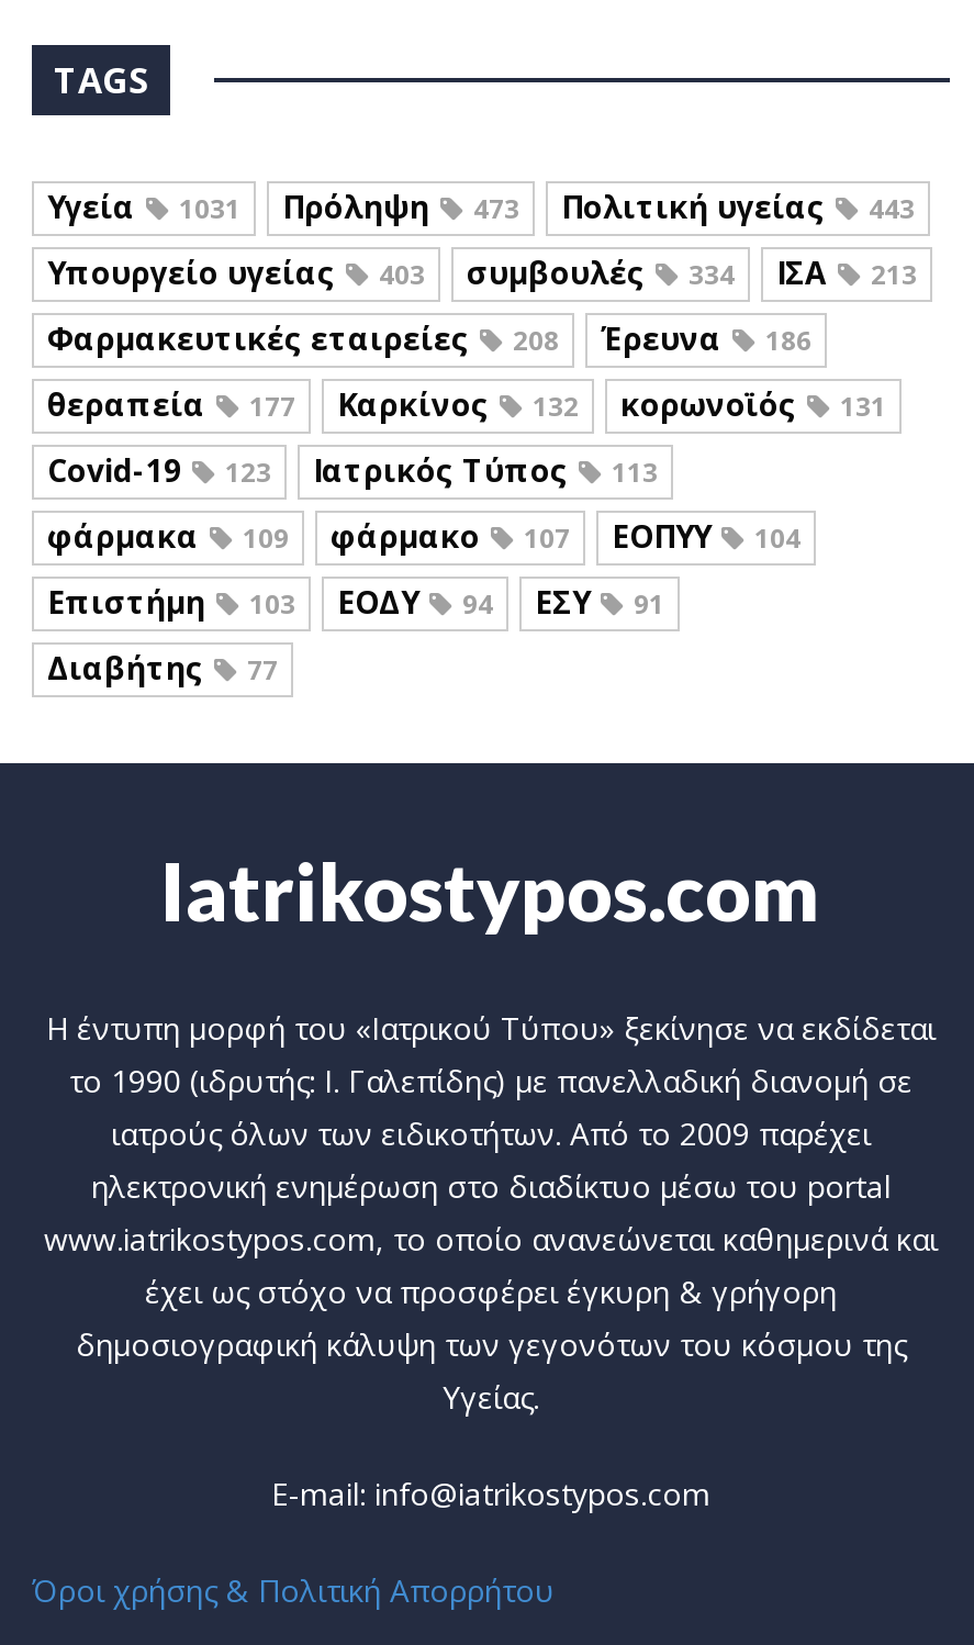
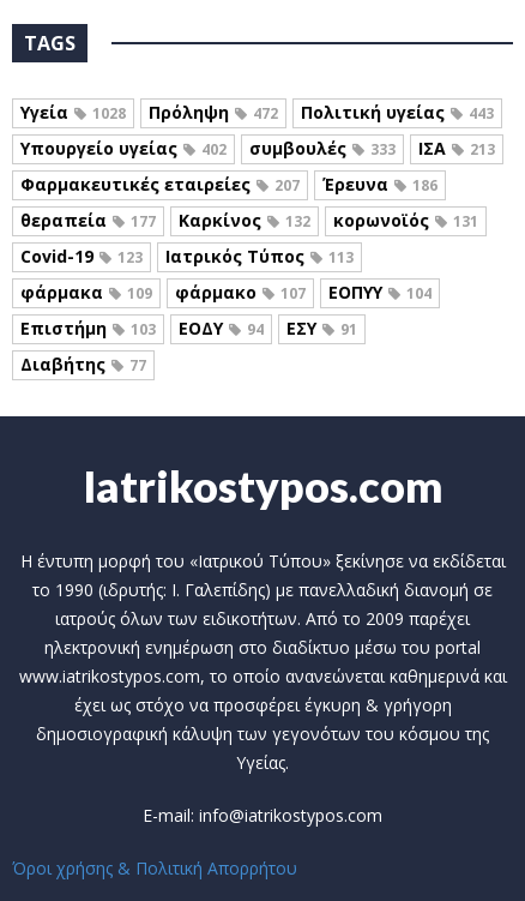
- 1031
+ 1028

- 473
+ 472

- 403
+ 402

- 334
+ 333

- Φαρμακευτικές εταιρείες 208 Έρευνα 186
+ Φαρμακευτικές εταιρείες 207 Έρευνα 186
